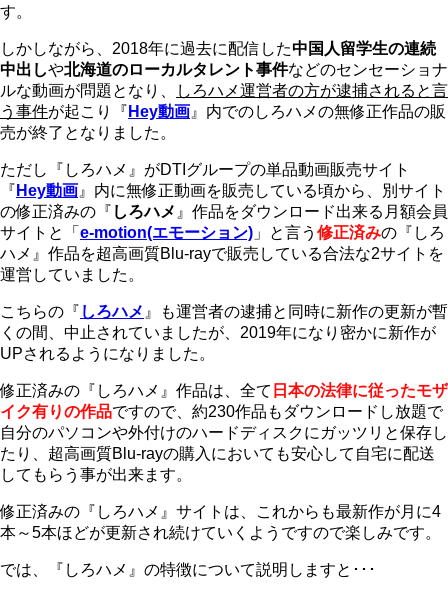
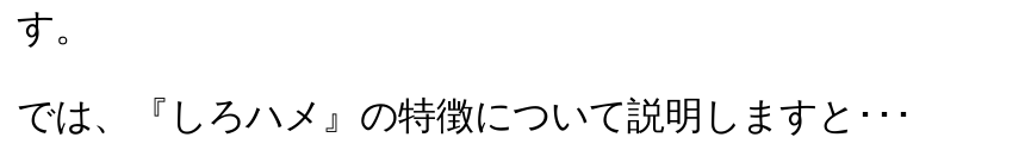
- しかしながら、2018年に過去に配信した中国人留学生の連続
- 中出しや北海道のローカルタレント事件などのセンセーショナ
- ルな動画が問題となり、しろハメ運営者の方が逮捕されると言
- う事件が起こり『Hey動画』内でのしろハメの無修正作品の販
- 売が終了となりました。
- ただし『しろハメ』がDTIグループの単品動画販売サイト
- 『Hey動画』内に無修正動画を販売している頃から、別サイト
- の修正済みの『しろハメ』作品をダウンロード出来る月額会員
- サイトと「e-motion(エモーション)」と言う修正済みの『しろ
- ハメ』作品を超高画質Blu-rayで販売している合法な2サイトを
- 運営していました。
- こちらの『しろハメ』も運営者の逮捕と同時に新作の更新が暫
- くの間、中止されていましたが、2019年になり密かに新作が
- UPされるようになりました。
- 修正済みの『しろハメ』作品は、全て日本の法律に従ったモザ
- イク有りの作品ですので、約230作品もダウンロードし放題で
- 自分のパソコンや外付けのハードディスクにガッツリと保存し
- たり、超高画質Blu-rayの購入においても安心して自宅に配送
- してもらう事が出来ます。
- 修正済みの『しろハメ』サイトは、これからも最新作が月に4
- 本～5本ほどが更新され続けていくようですので楽しみです。
